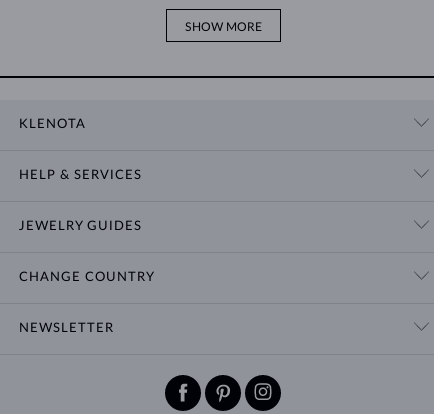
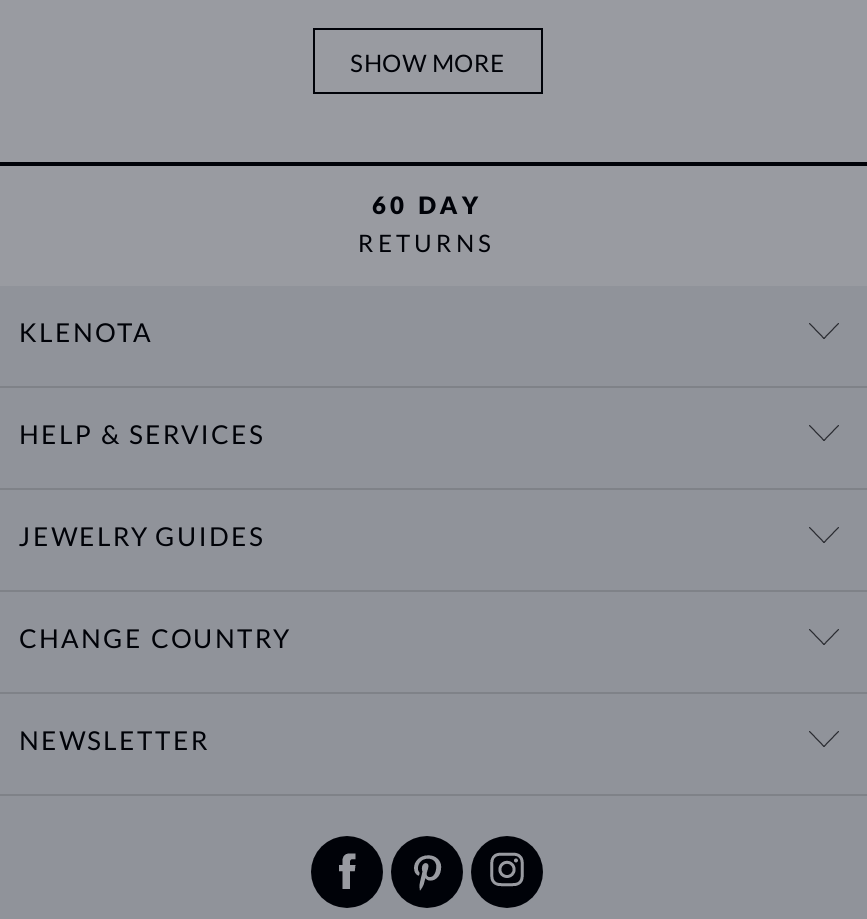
+ 60 DAY
+ RETURNS
